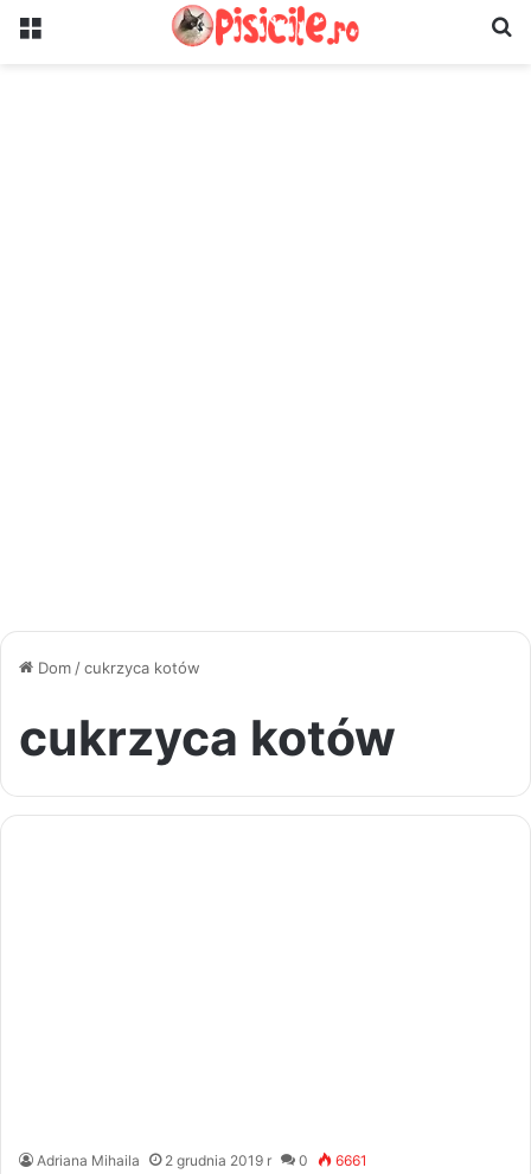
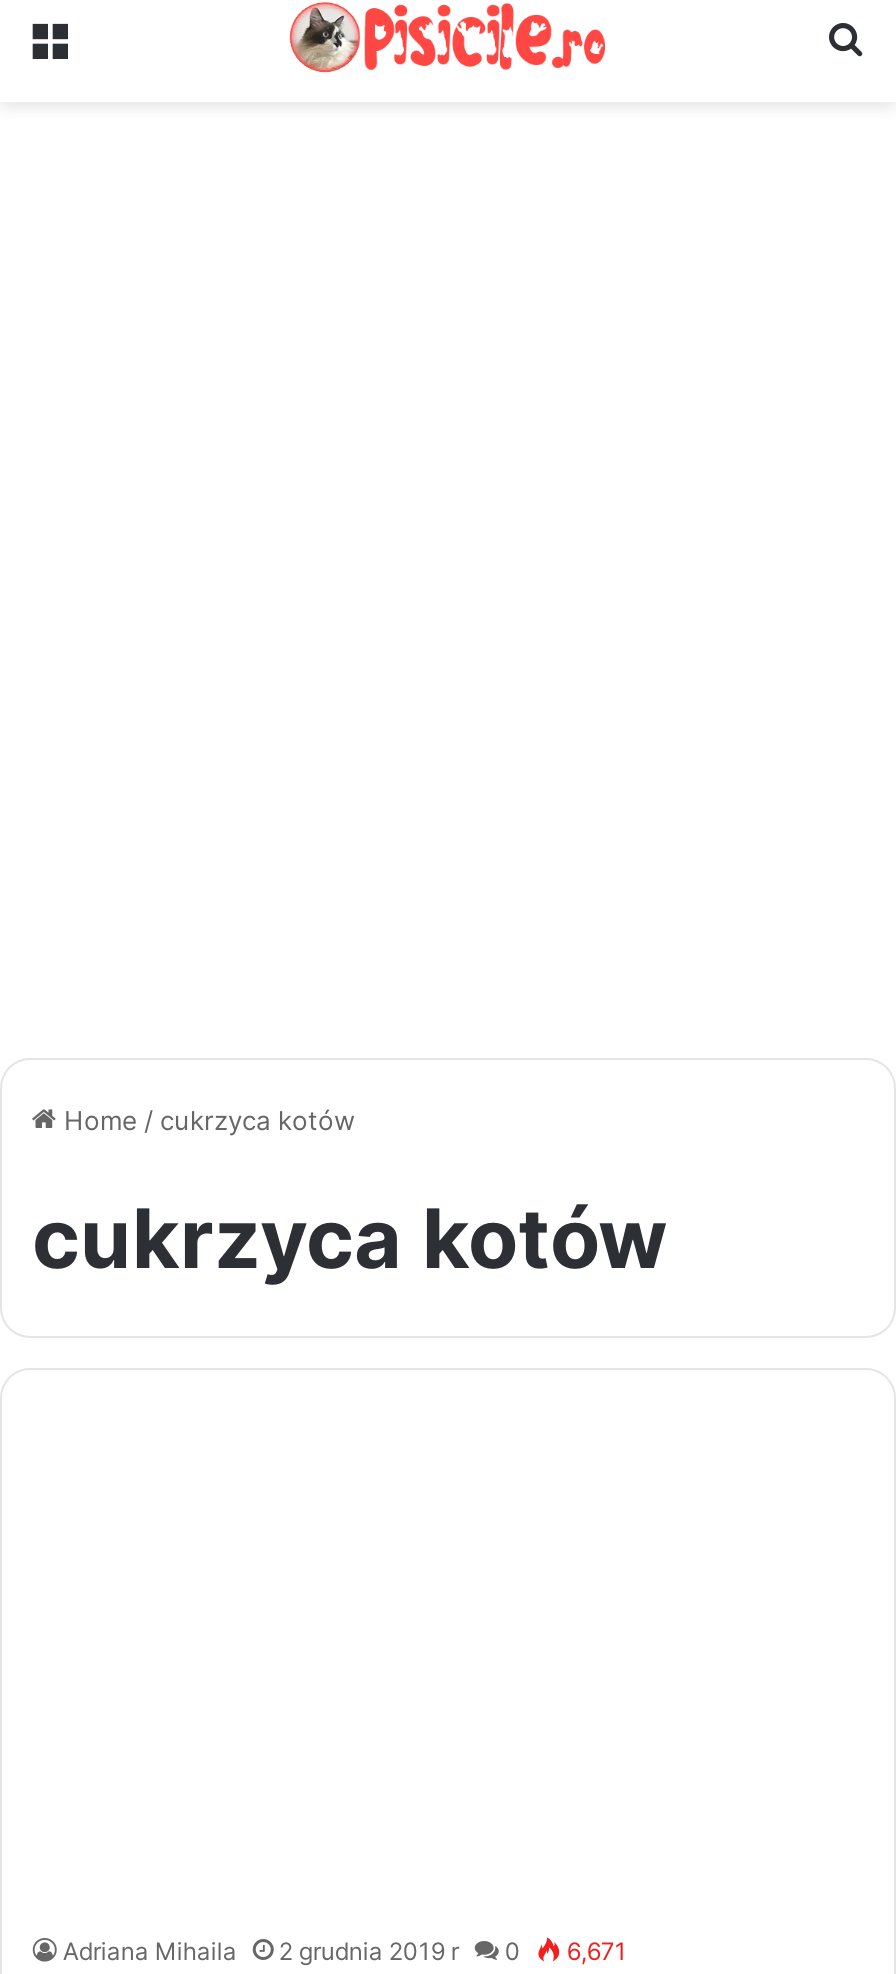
- Dom / cukrzyca kotów
+ Home / cukrzyca kotów

- Adriana Mihaila 2 grudnia 2019 r 0 6661
+ Adriana Mihaila 2 grudnia 2019 r 0 6,671
